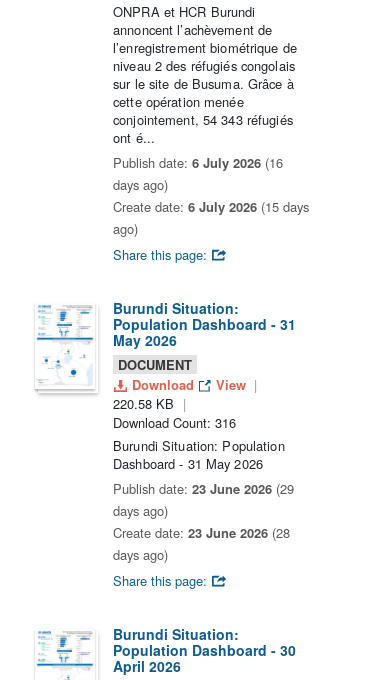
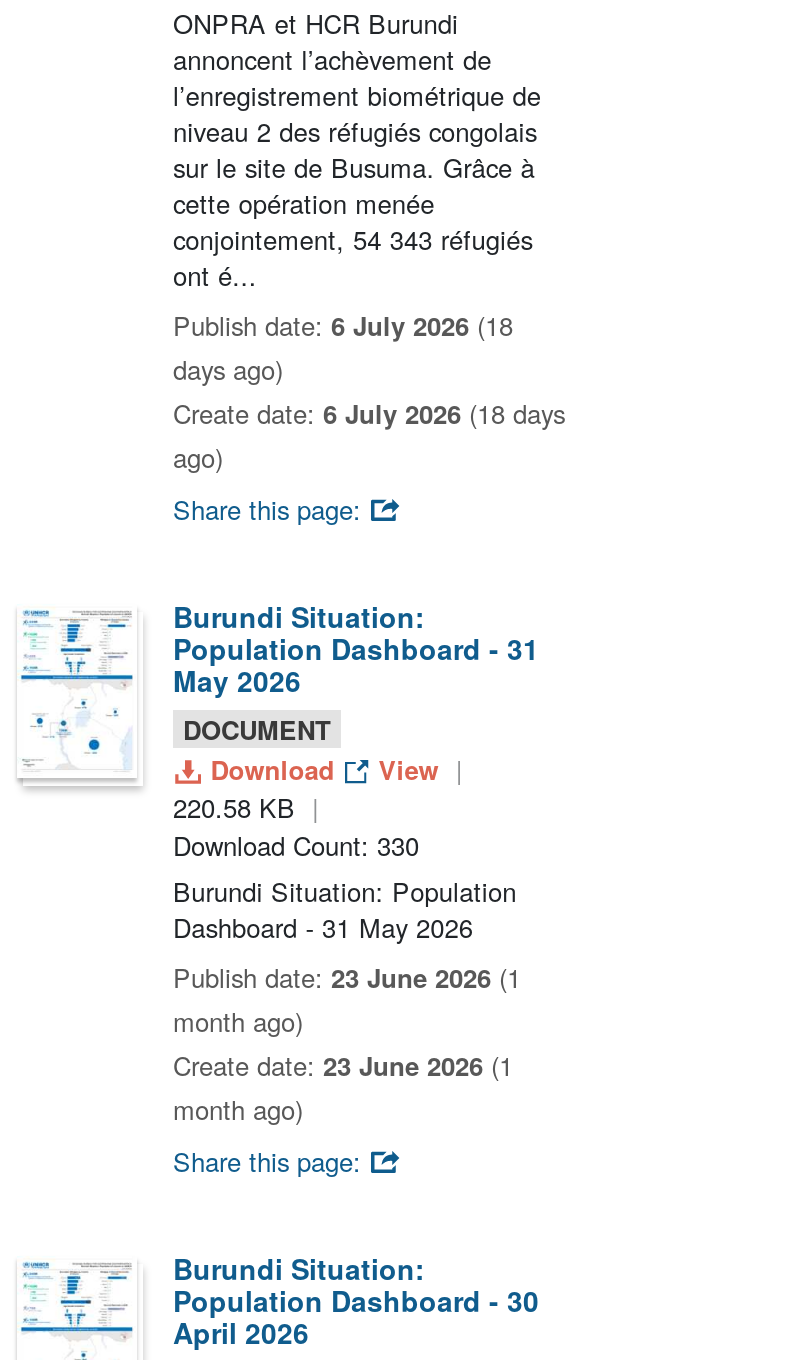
- Publish date: 6 July 2026 (16
+ Publish date: 6 July 2026 (18

- Create date: 6 July 2026 (15 days
+ Create date: 6 July 2026 (18 days

- Download Count: 316
+ Download Count: 330

- Publish date: 23 June 2026 (29
+ Publish date: 23 June 2026 (1

- days ago)
+ month ago)

- Create date: 23 June 2026 (28
+ Create date: 23 June 2026 (1

- days ago)
+ month ago)
